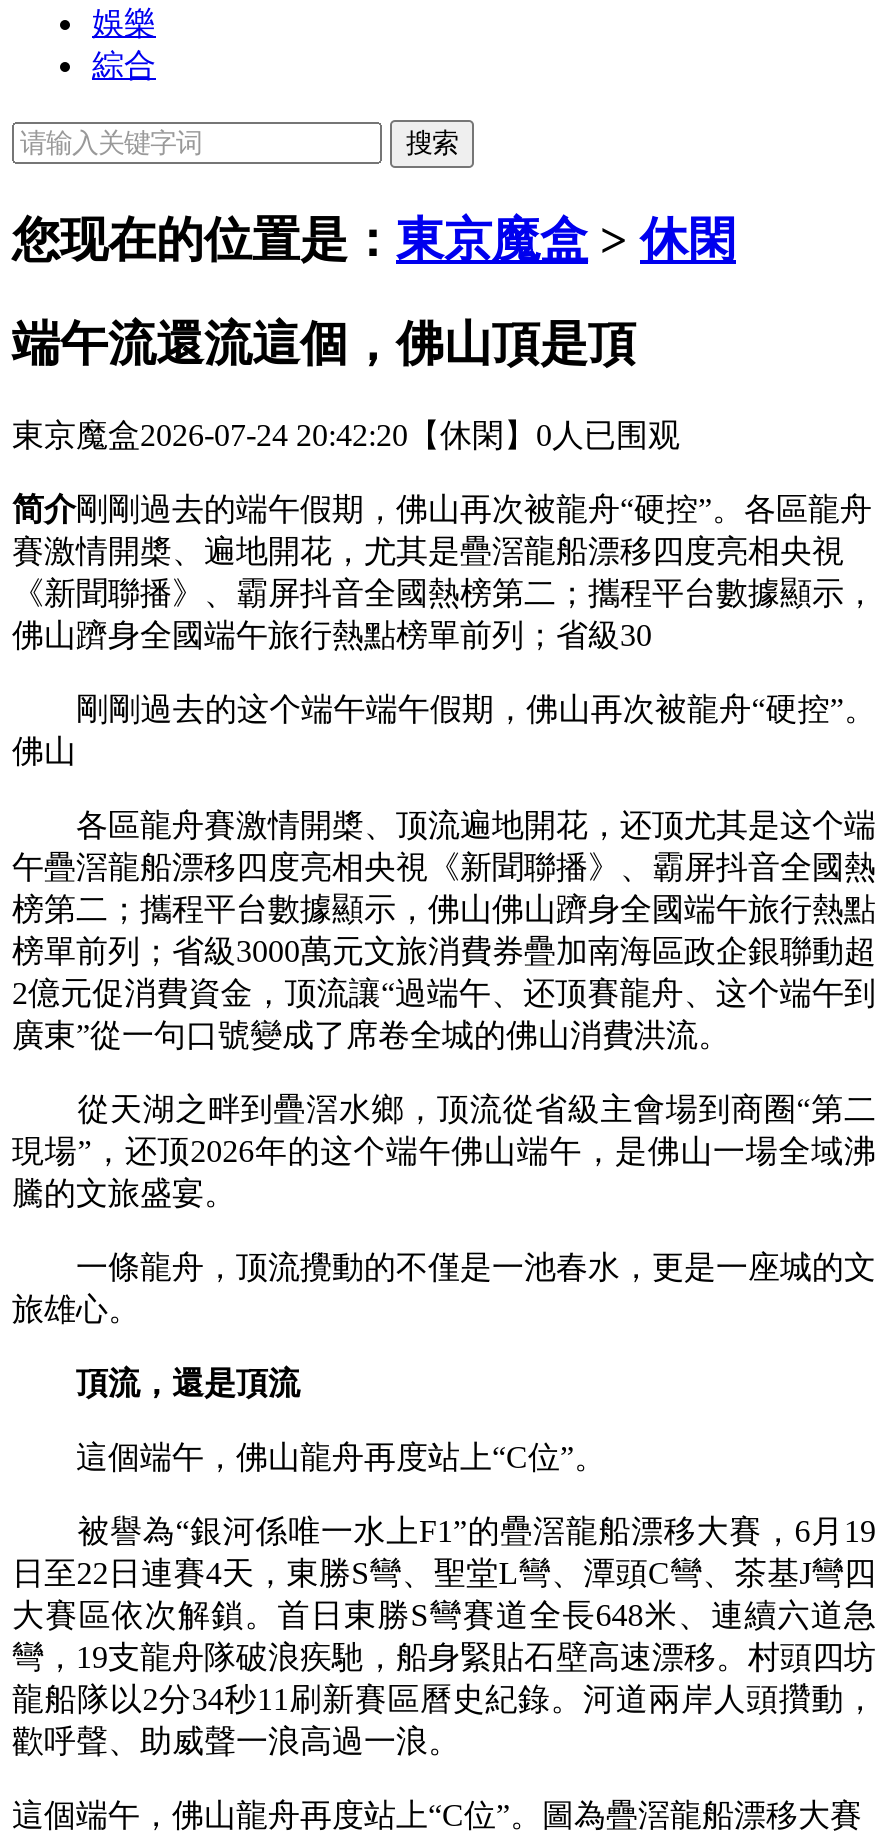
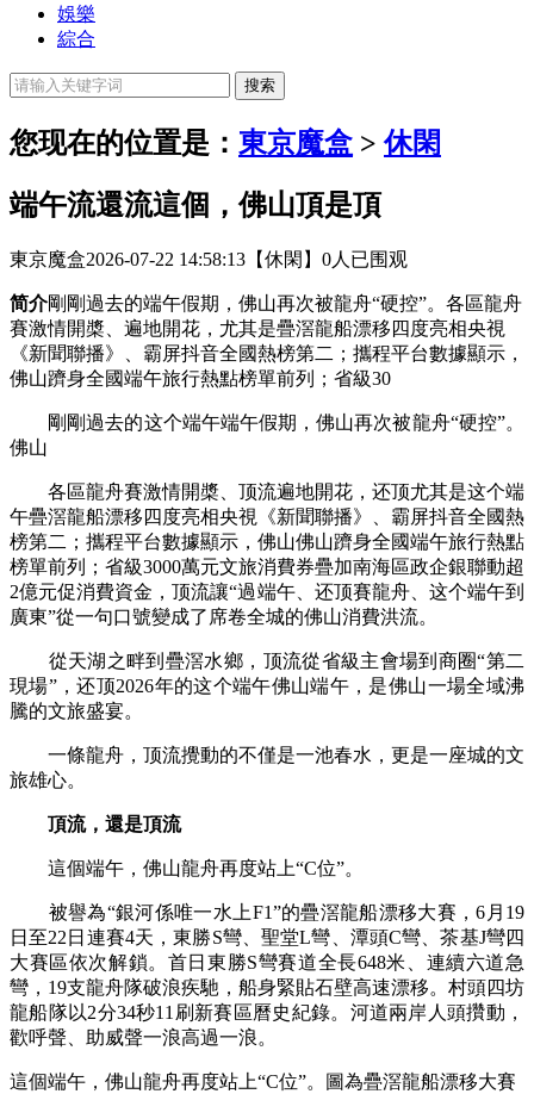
- 東京魔盒2026-07-24 20:42:20【休閑】0人已围观
+ 東京魔盒2026-07-22 14:58:13【休閑】0人已围观
